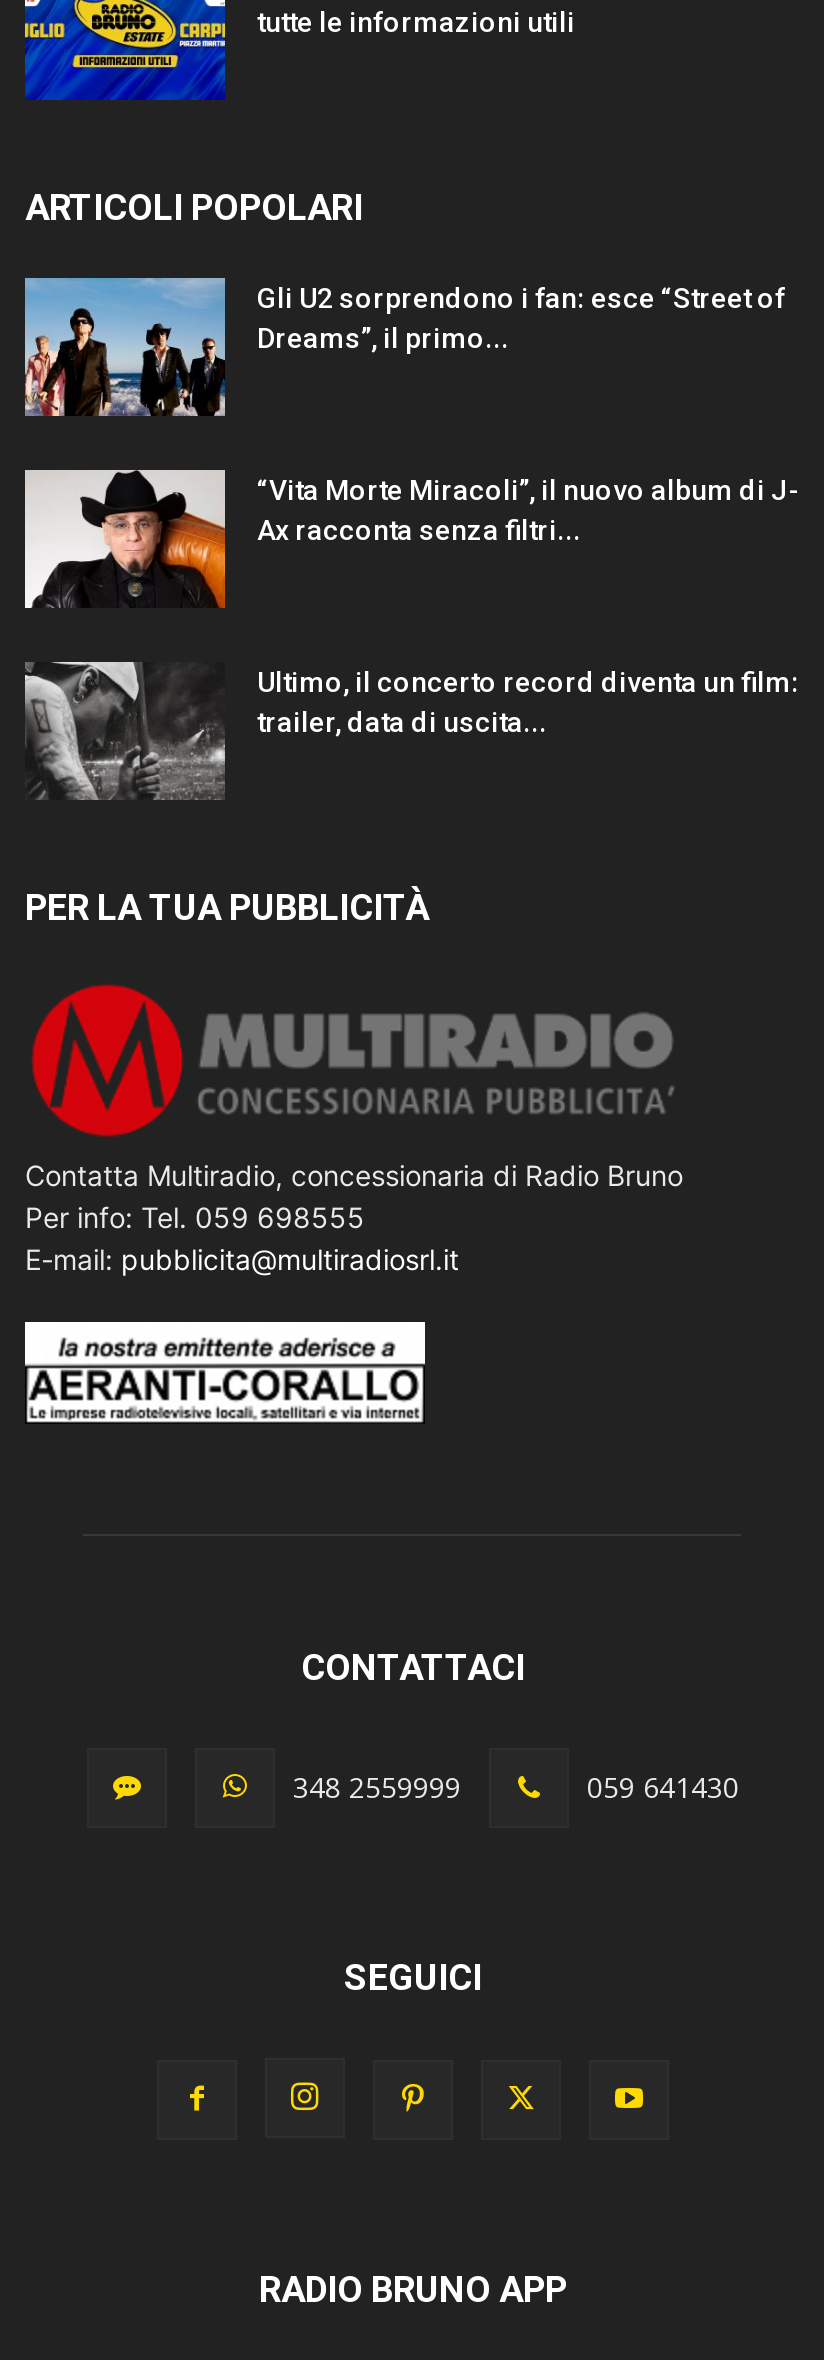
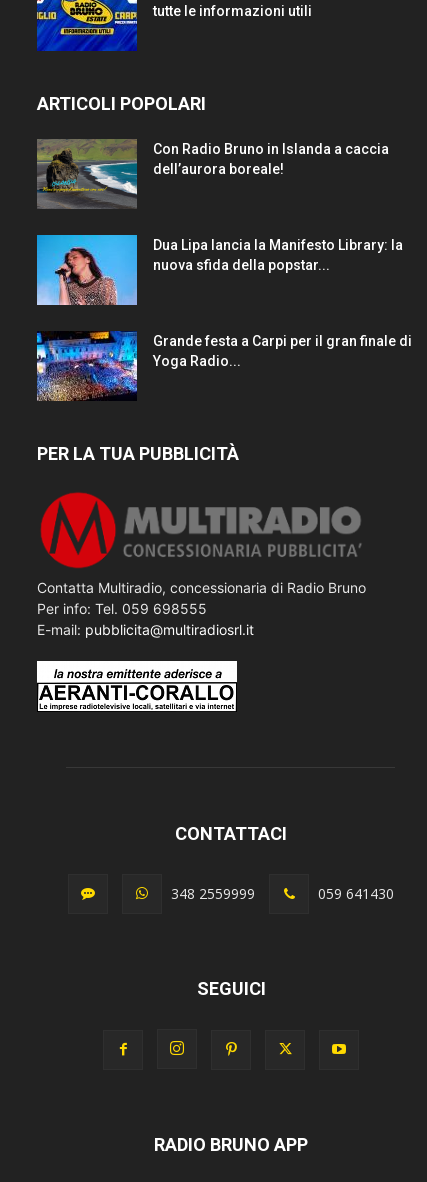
- [image]
- Gli U2 sorprendono i fan: esce “Street of
- Dreams”, il primo...
+ [image]
+ Con Radio Bruno in Islanda a caccia
+ dell’aurora boreale!

- [image]
- “Vita Morte Miracoli”, il nuovo album di J-
- Ax racconta senza filtri...
+ [image]
+ Dua Lipa lancia la Manifesto Library: la
+ nuova sfida della popstar...

- [image]
- Ultimo, il concerto record diventa un film:
- trailer, data di uscita...
+ [image]
+ Grande festa a Carpi per il gran finale di
+ Yoga Radio...
